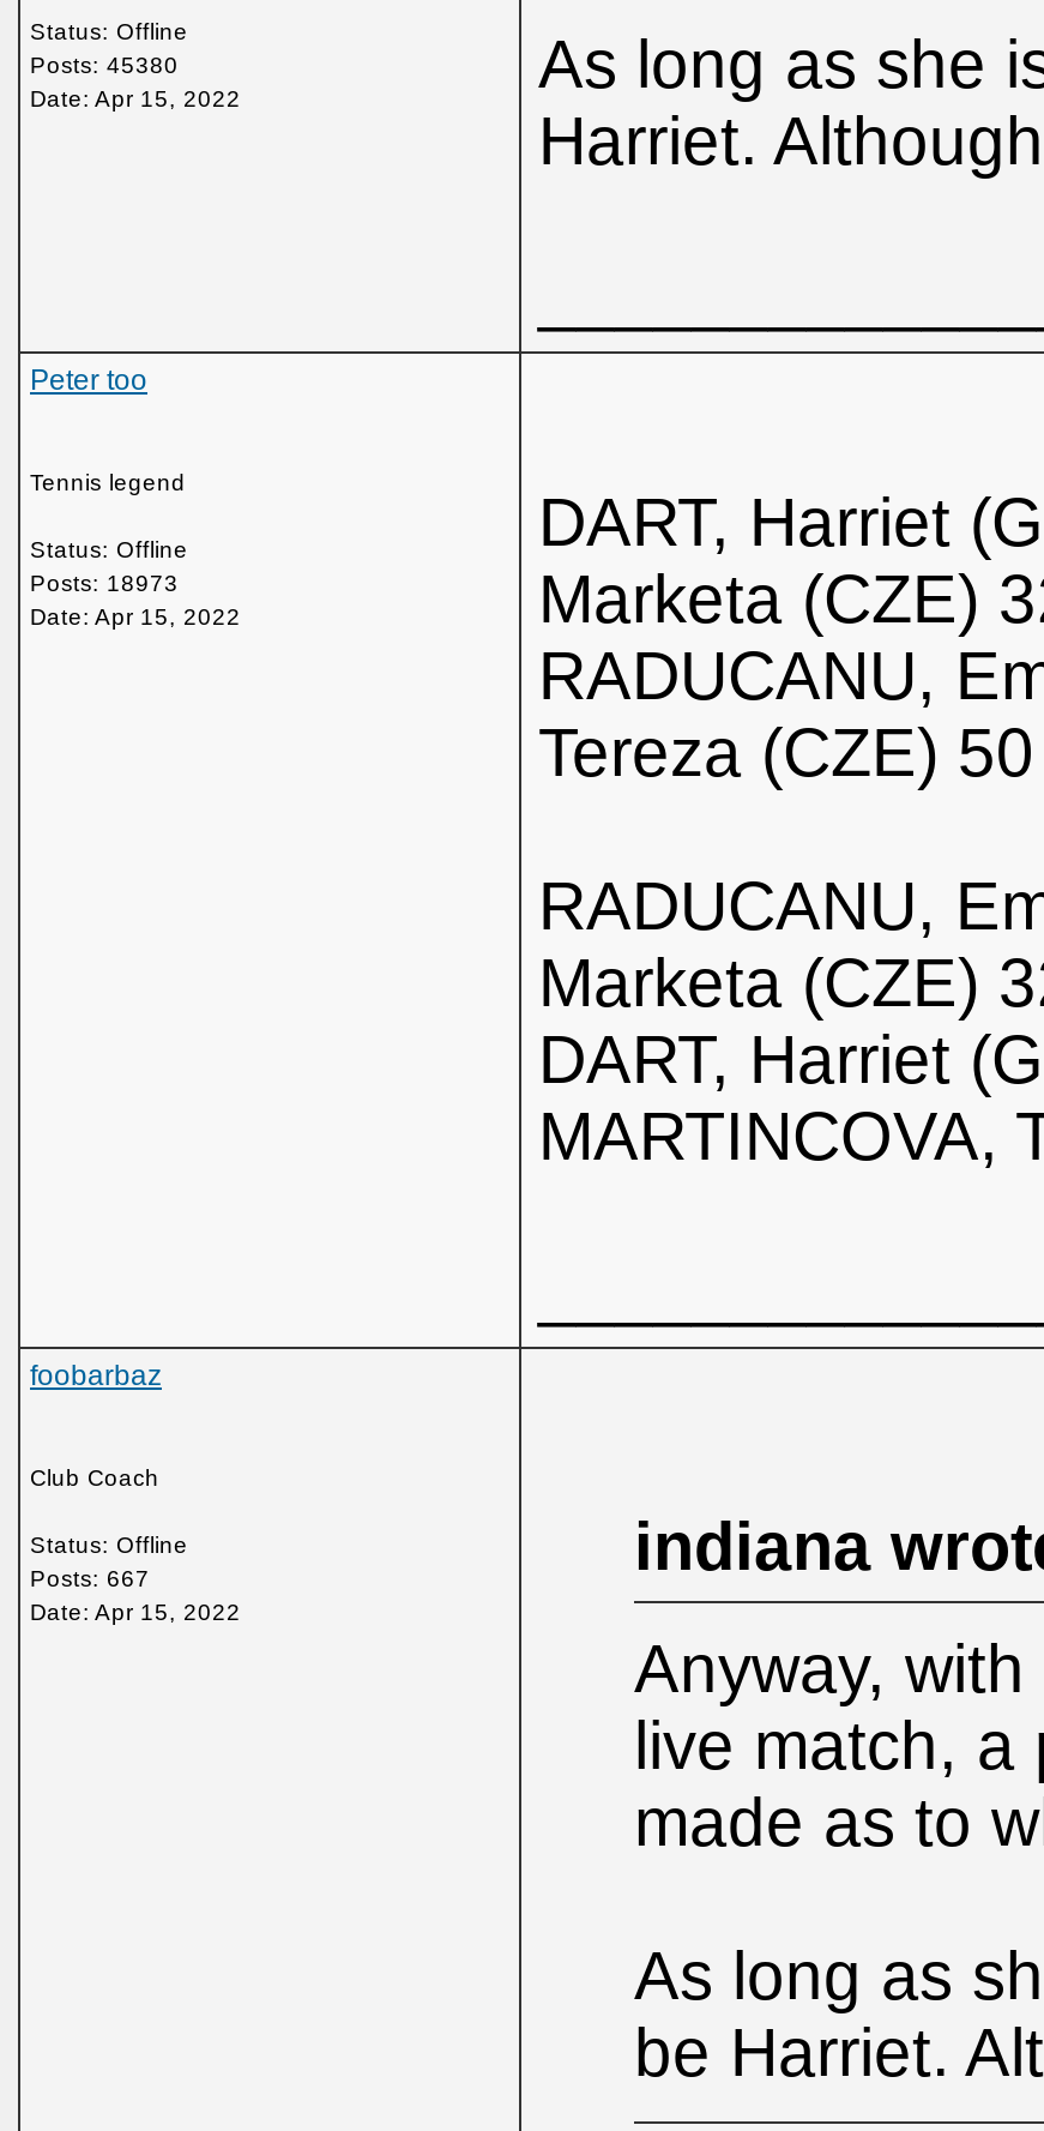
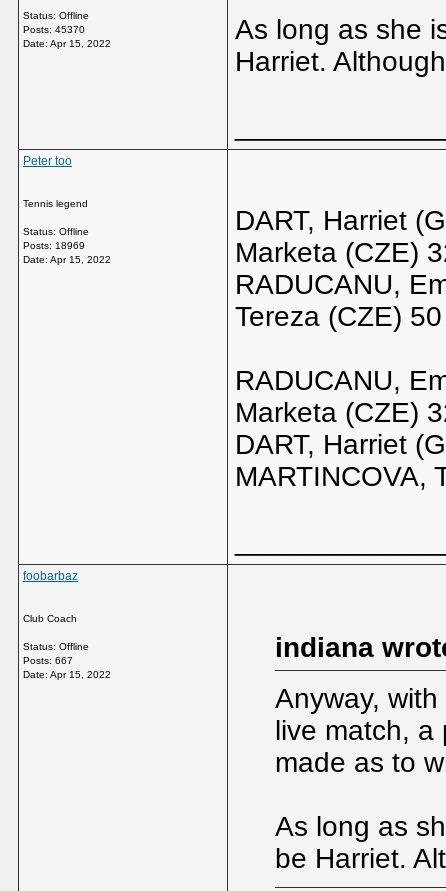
- Posts: 45380
+ Posts: 45370

- Posts: 18973
+ Posts: 18969
